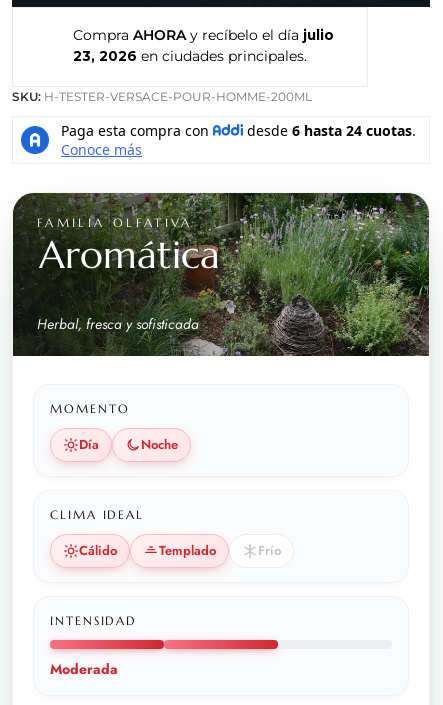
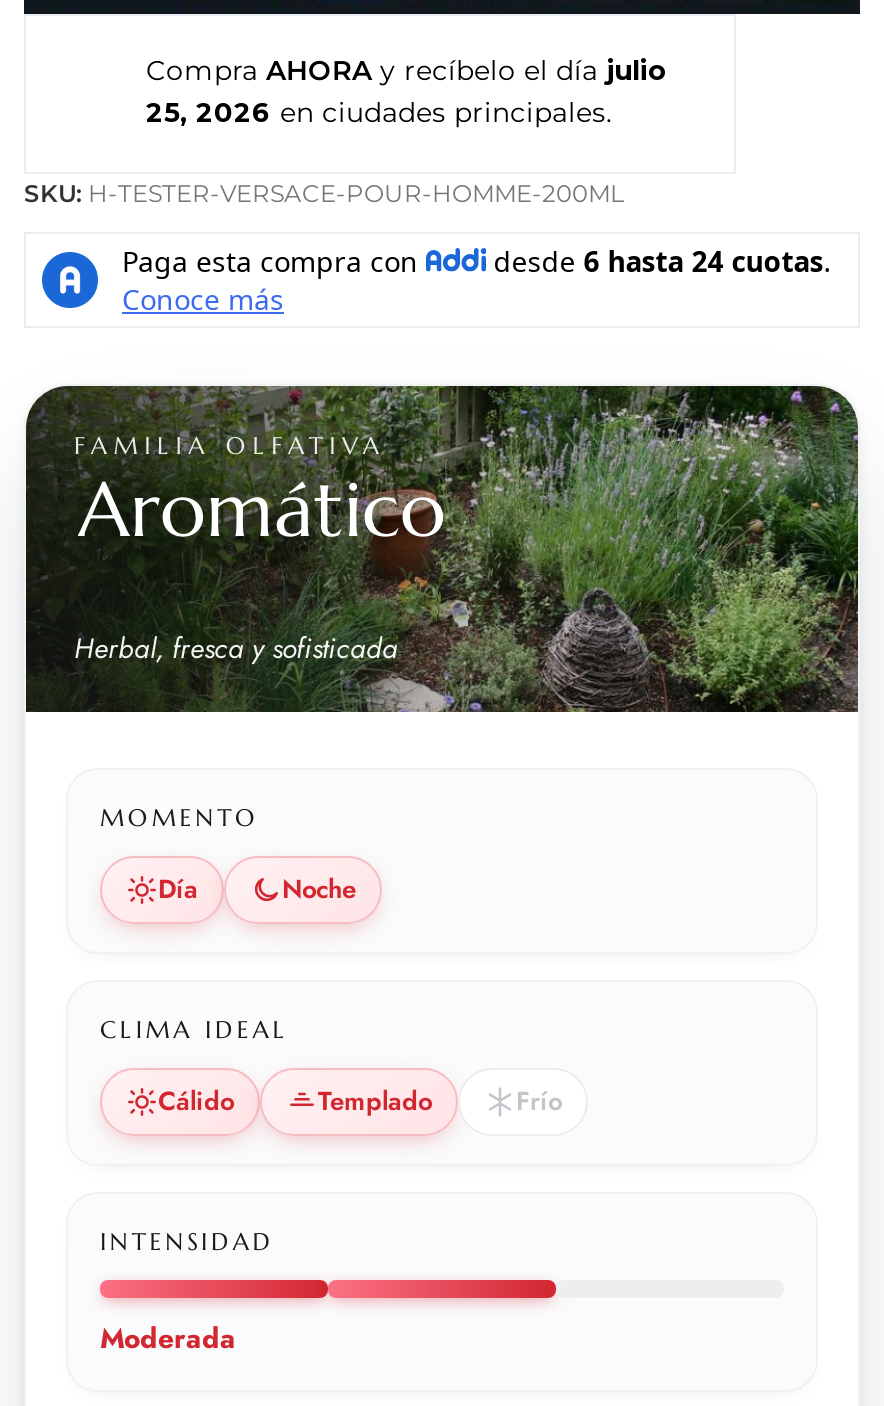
- 23, 2026 en ciudades principales.
+ 25, 2026 en ciudades principales.

- Aromática
+ Aromático
